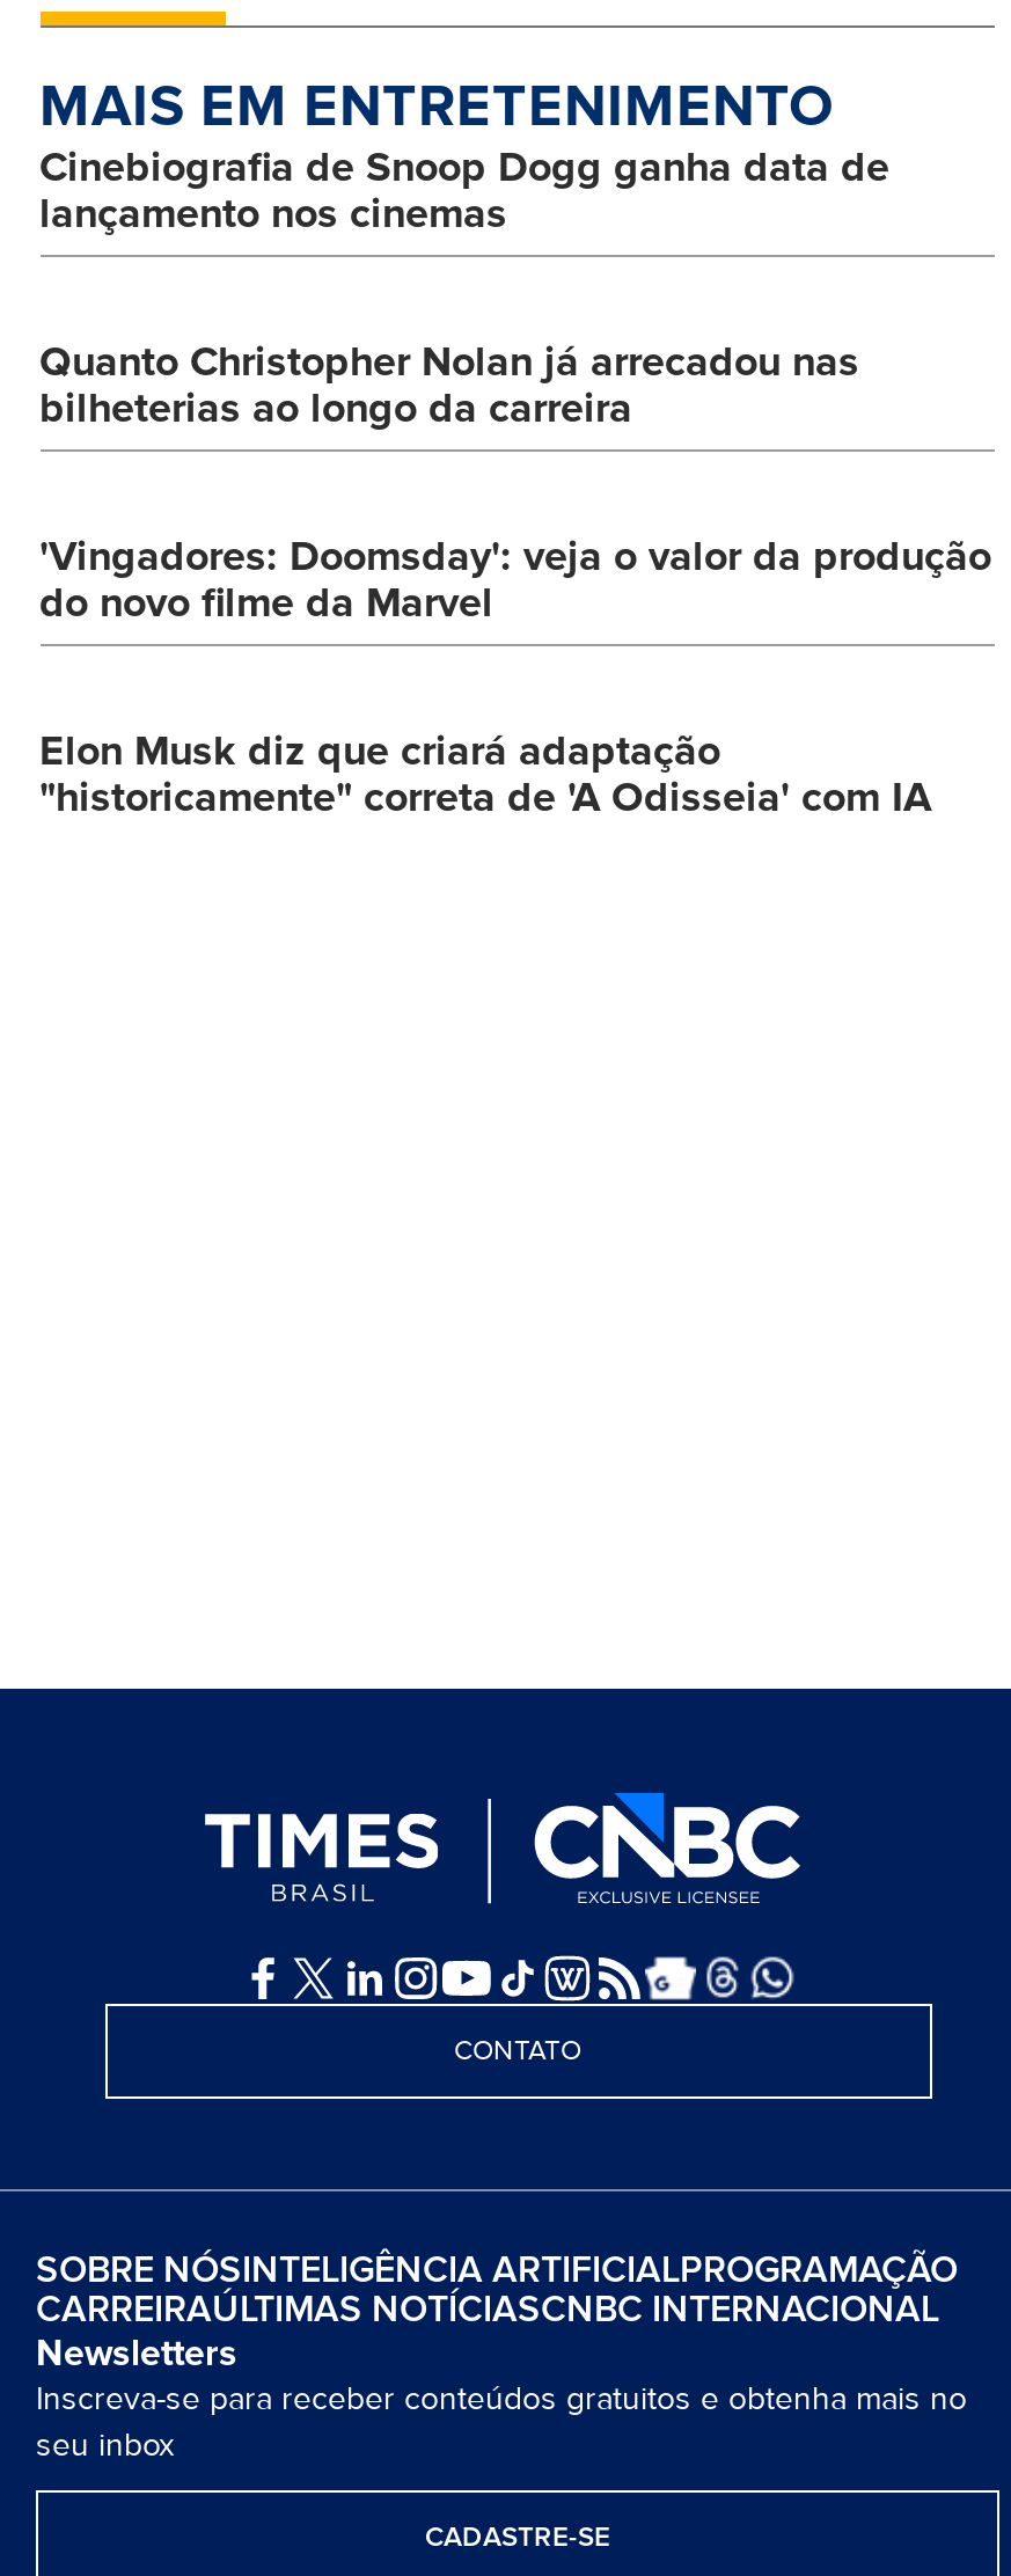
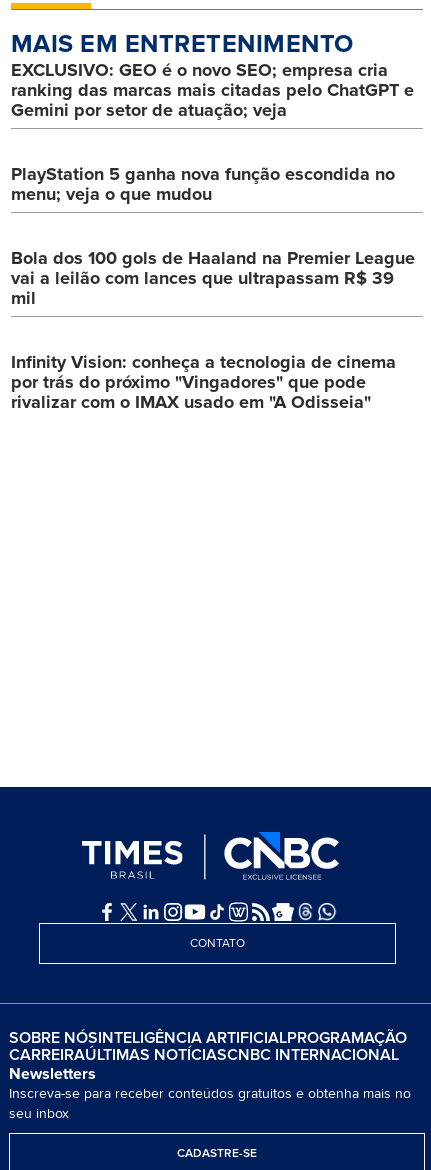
- Cinebiografia de Snoop Dogg ganha data de
- lançamento nos cinemas
+ EXCLUSIVO: GEO é o novo SEO; empresa cria
+ ranking das marcas mais citadas pelo ChatGPT e
+ Gemini por setor de atuação; veja

- Quanto Christopher Nolan já arrecadou nas
- bilheterias ao longo da carreira
+ PlayStation 5 ganha nova função escondida no
+ menu; veja o que mudou

- 'Vingadores: Doomsday': veja o valor da produção
- do novo filme da Marvel
+ Bola dos 100 gols de Haaland na Premier League
+ vai a leilão com lances que ultrapassam R$ 39
+ mil

- Elon Musk diz que criará adaptação
- "historicamente" correta de 'A Odisseia' com IA
+ Infinity Vision: conheça a tecnologia de cinema
+ por trás do próximo "Vingadores" que pode
+ rivalizar com o IMAX usado em "A Odisseia"
